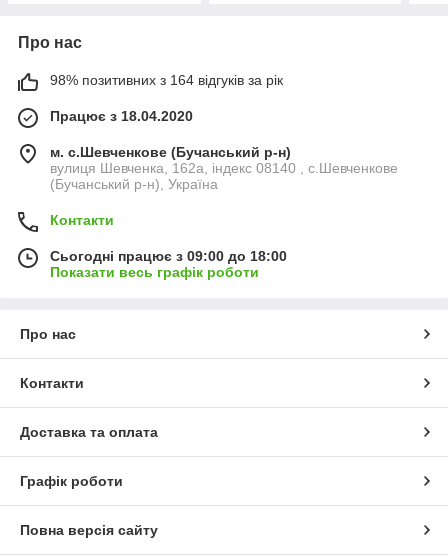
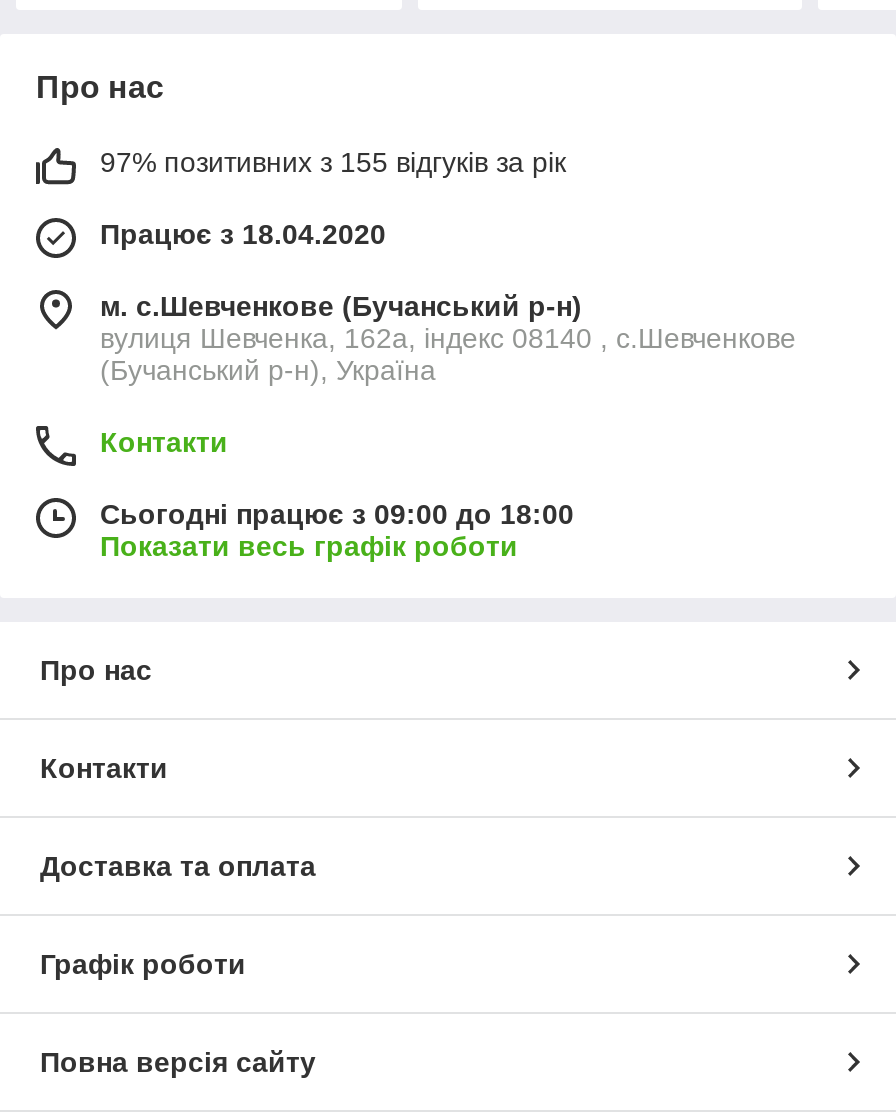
- 98% позитивних з 164 відгуків за рік
+ 97% позитивних з 155 відгуків за рік
